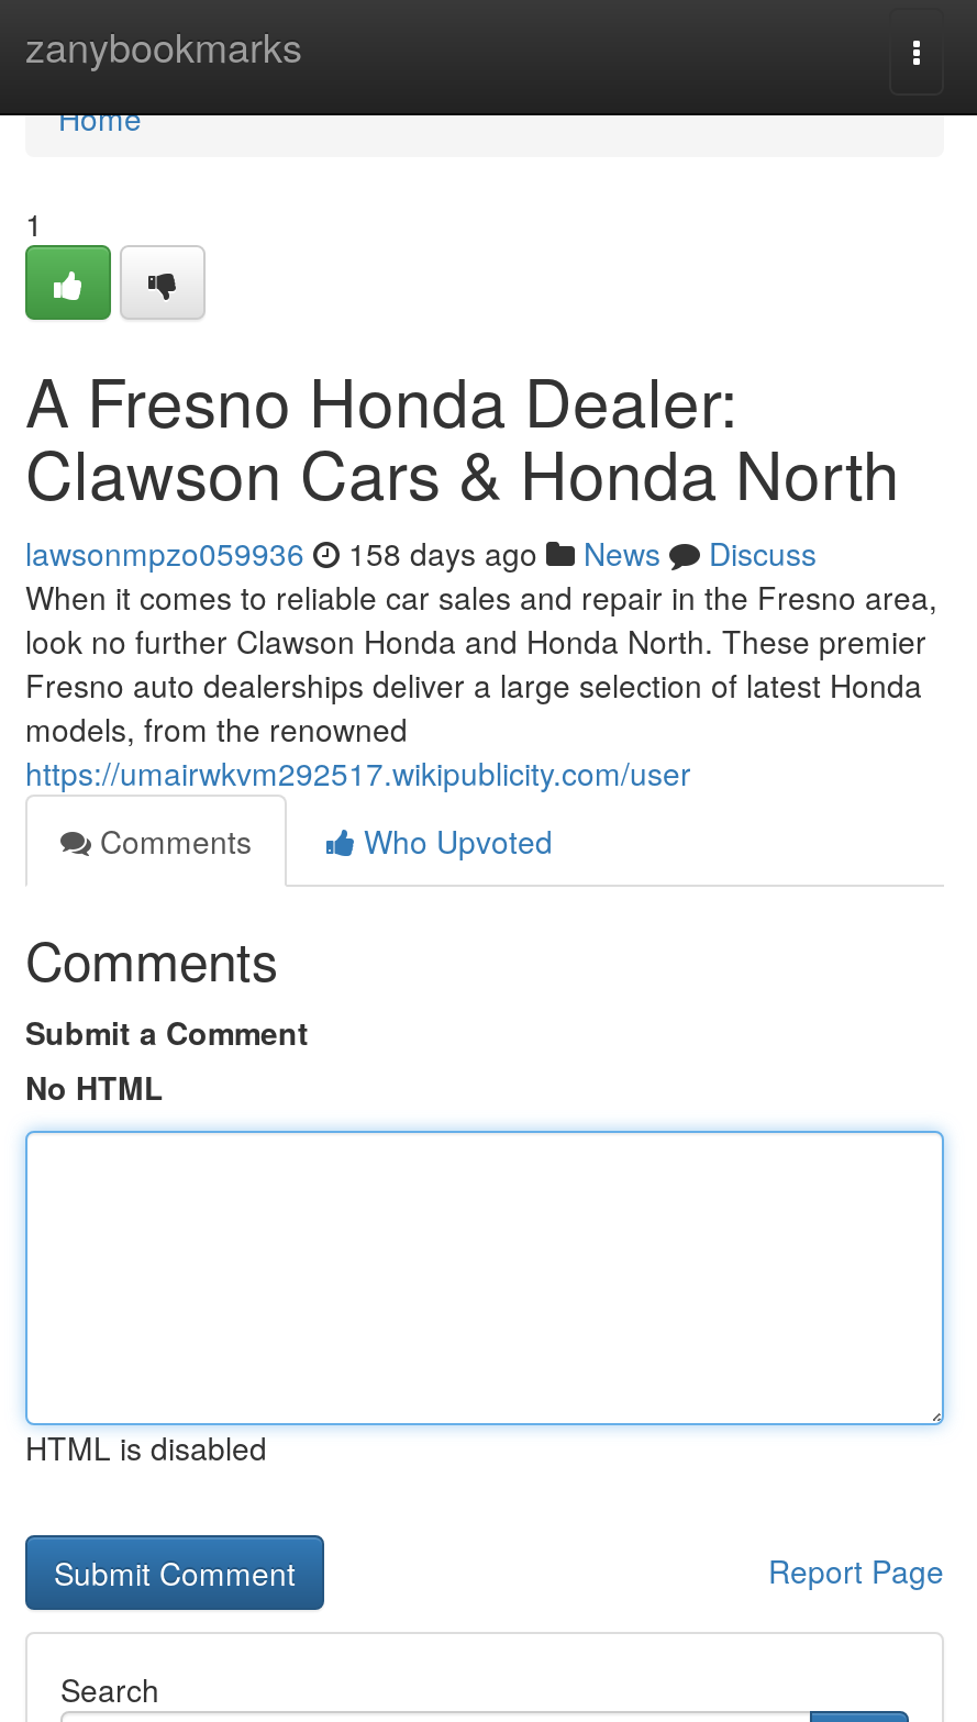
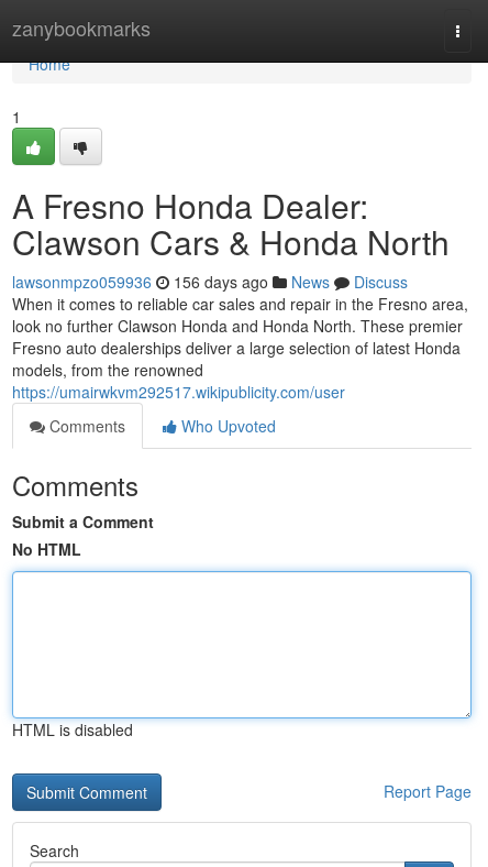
- lawsonmpzo059936 158 days ago News Discuss
+ lawsonmpzo059936 156 days ago News Discuss
